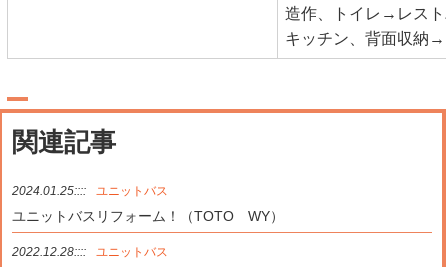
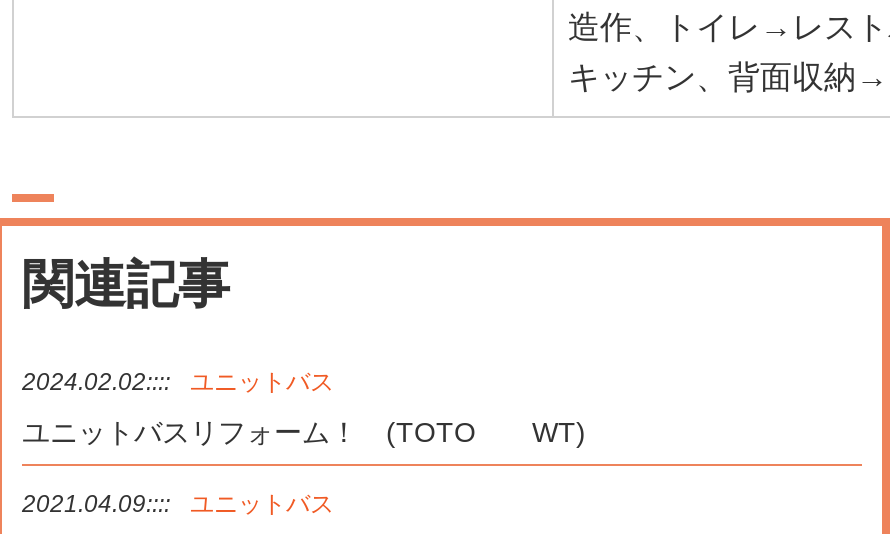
- 2024.01.25:::: ユニットバス
+ 2024.02.02:::: ユニットバス

- ユニットバスリフォーム！（TOTO WY）
+ ユニットバスリフォーム！ (TOTO WT)

- 2022.12.28:::: ユニットバス
+ 2021.04.09:::: ユニットバス
